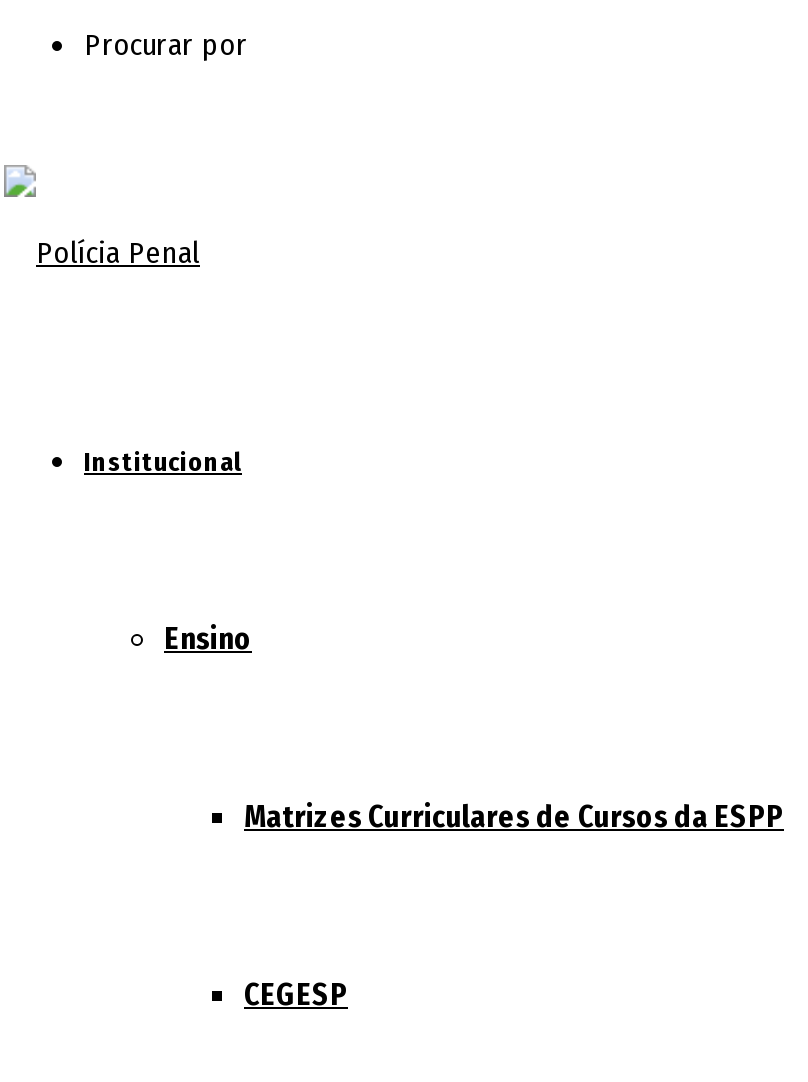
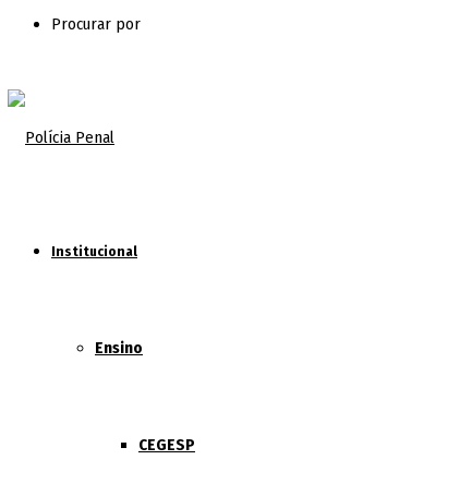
- Matrizes Curriculares de Cursos da ESPP
